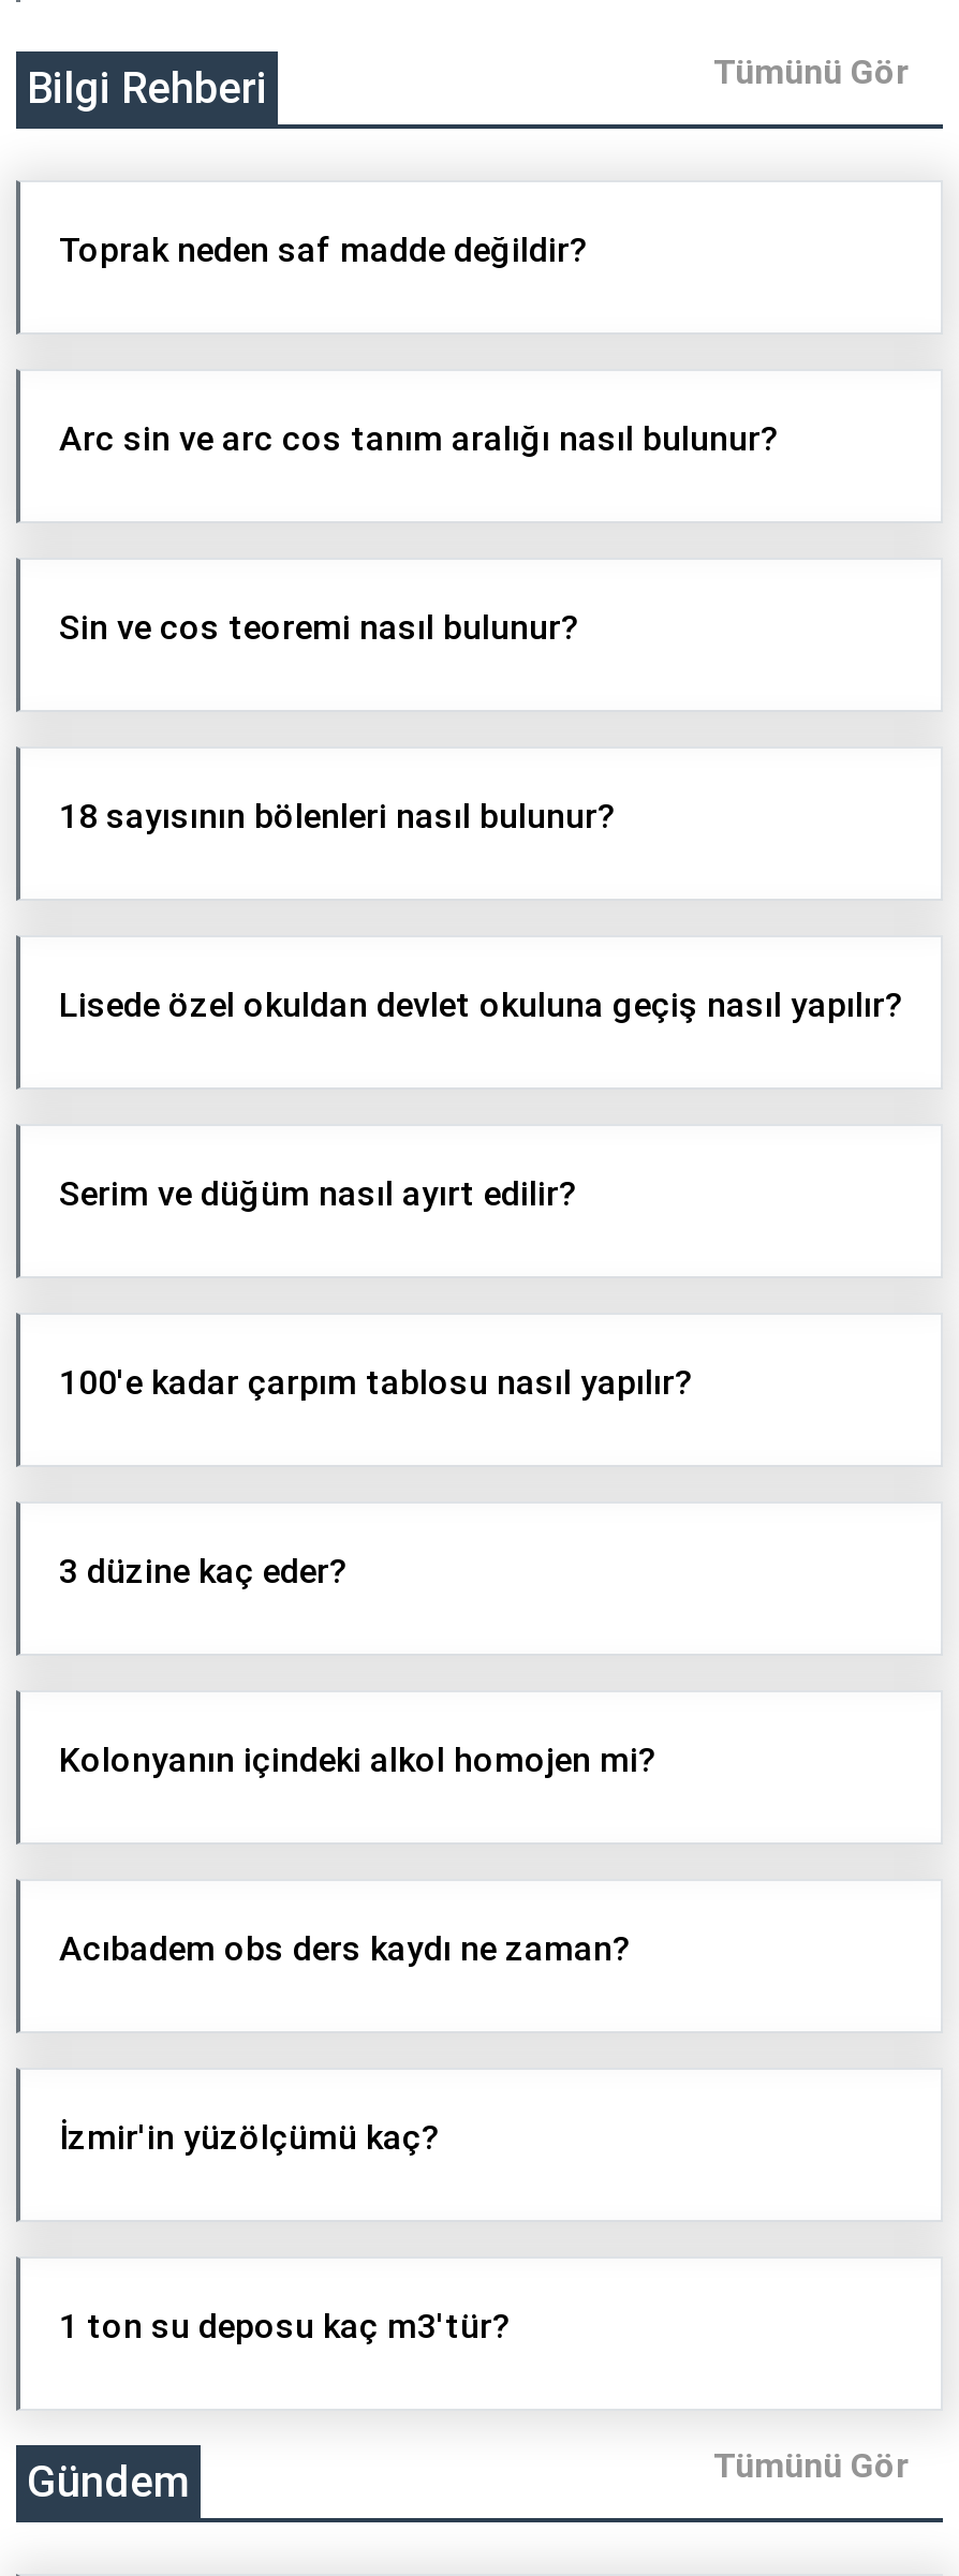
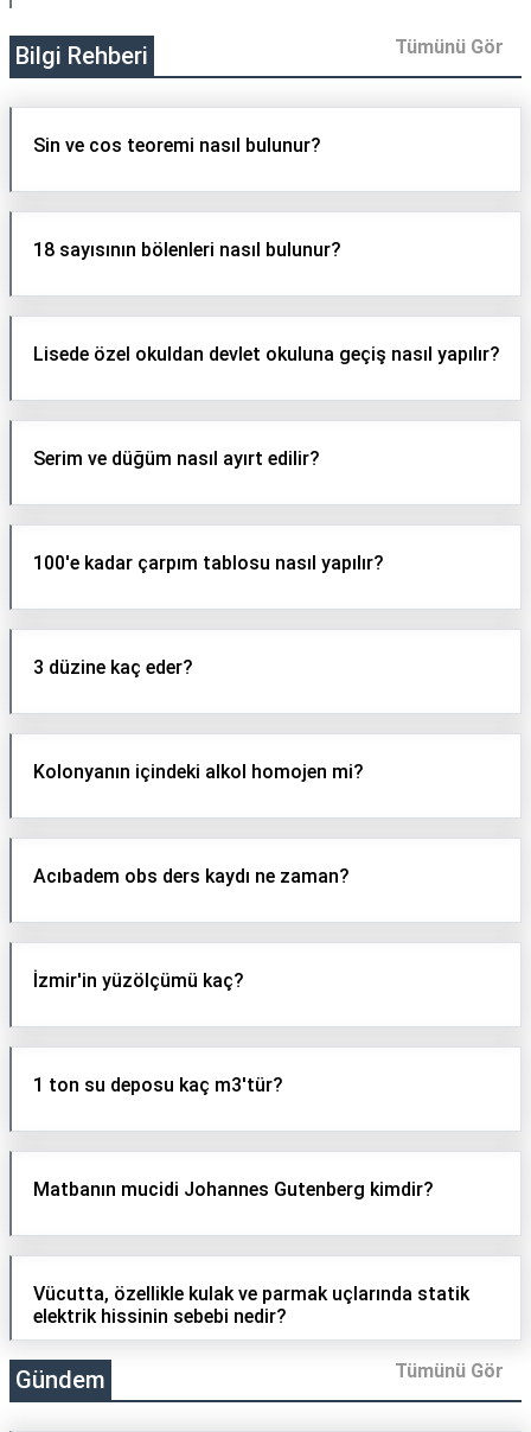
- Toprak neden saf madde değildir?

- Arc sin ve arc cos tanım aralığı nasıl bulunur?

moved up: Sin ve cos teoremi nasıl bulunur? | 18 sayısının bölenleri nasıl bulunur? | Lisede özel okuldan devlet okuluna geçiş nasıl yapılır? | ... | İzmir'in yüzölçümü kaç? | 1 ton su deposu kaç m3'tür?

+ Matbanın mucidi Johannes Gutenberg kimdir?

+ Vücutta, özellikle kulak ve parmak uçlarında statik
+ elektrik hissinin sebebi nedir?
